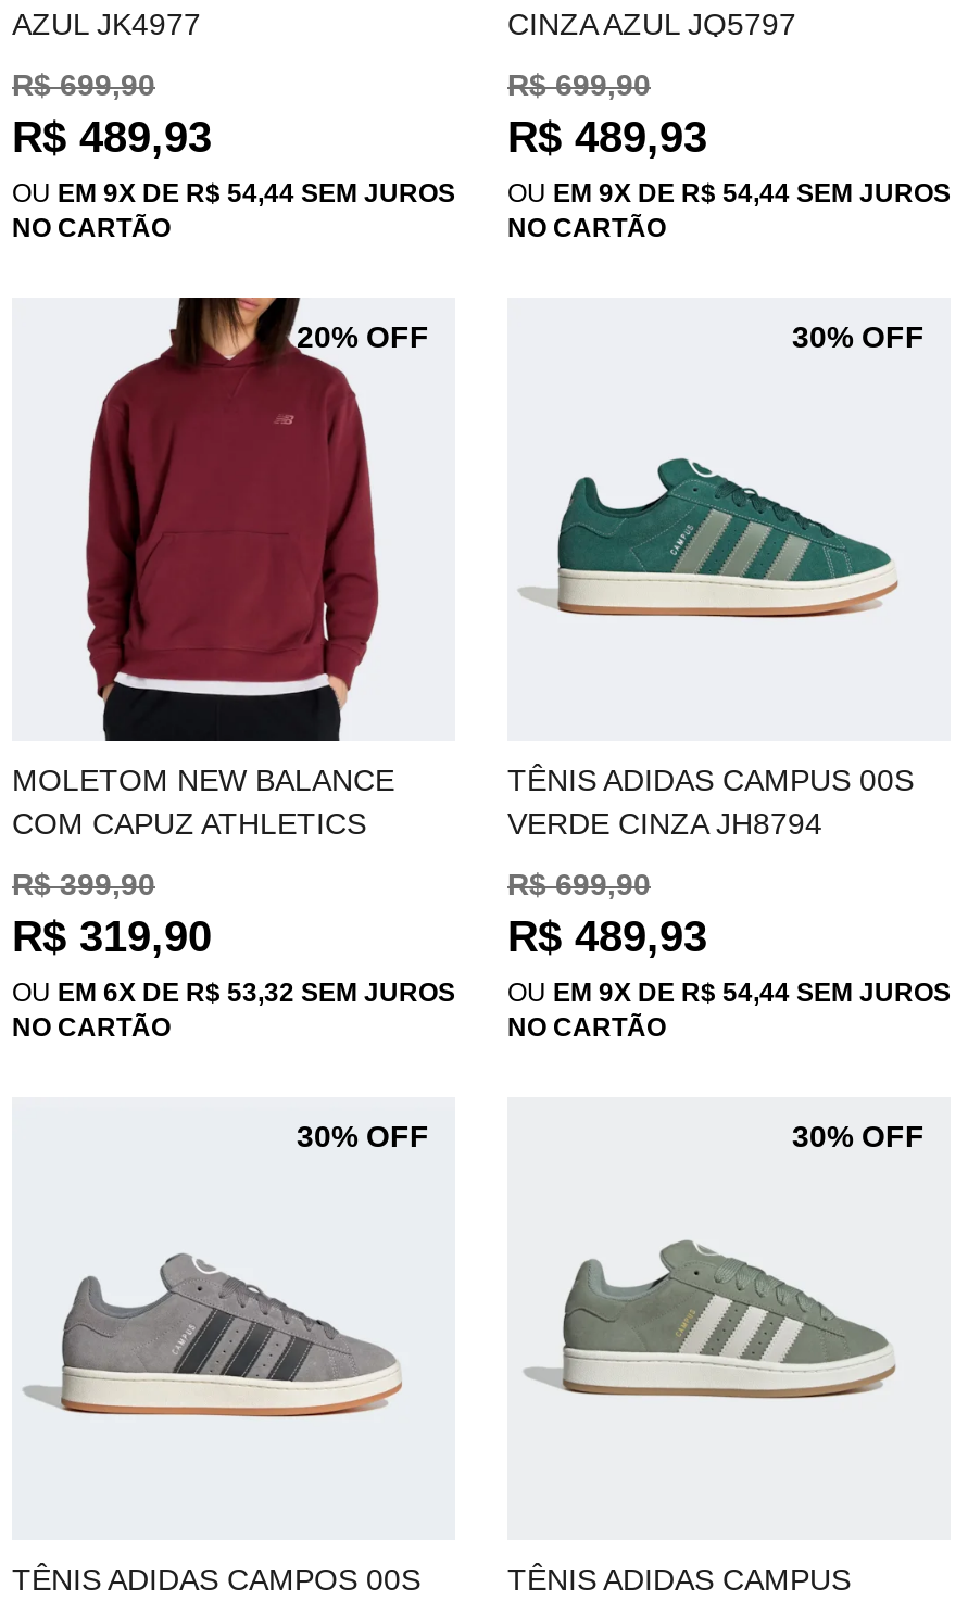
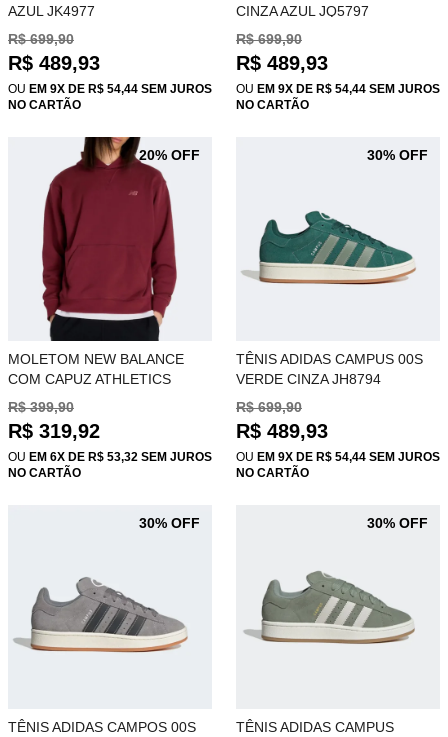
- R$ 319,90
+ R$ 319,92
